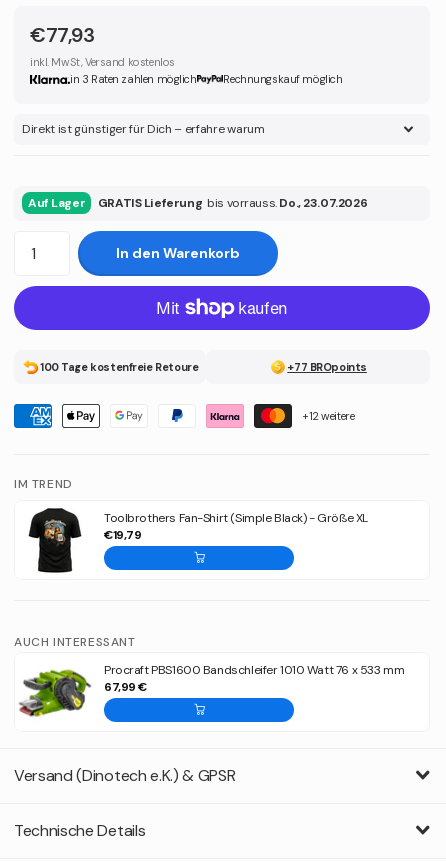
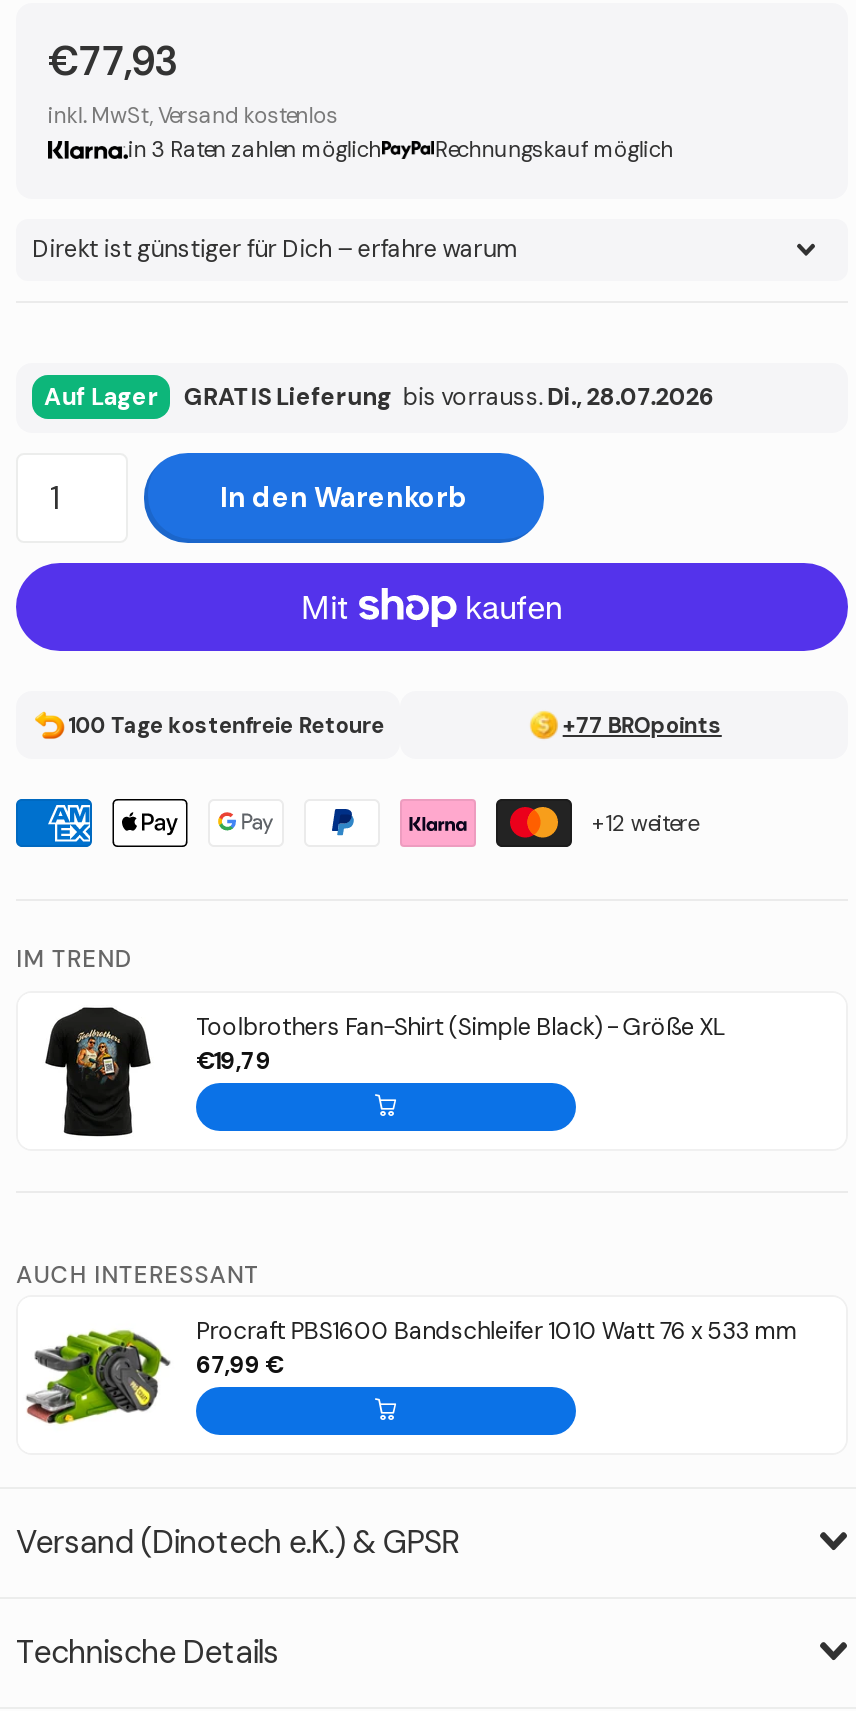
- GRATIS Lieferung bis vorrauss. Do., 23.07.2026
+ GRATIS Lieferung bis vorrauss. Di., 28.07.2026
